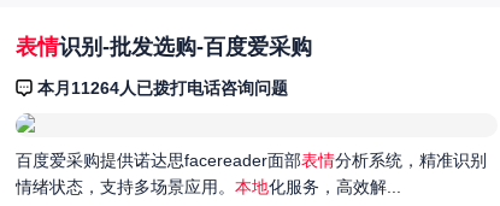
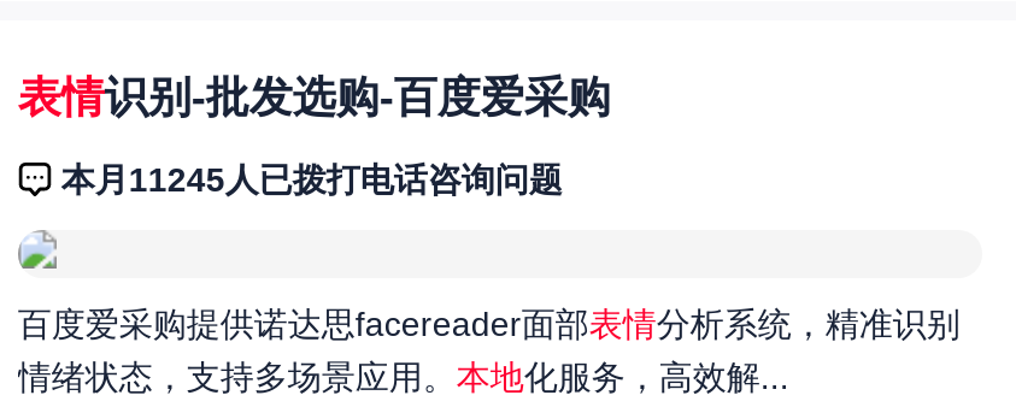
- 本月11264人已拨打电话咨询问题
+ 本月11245人已拨打电话咨询问题
